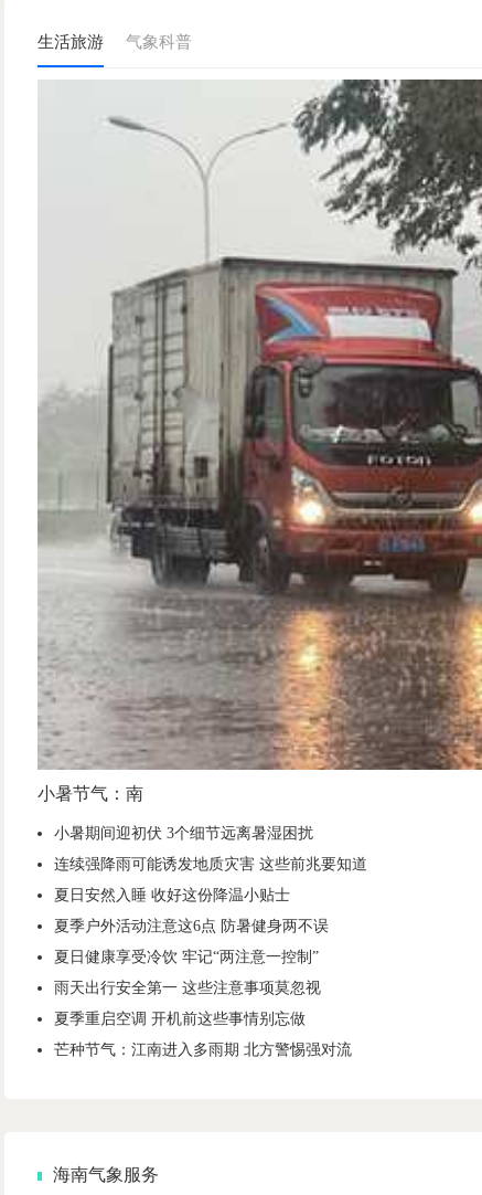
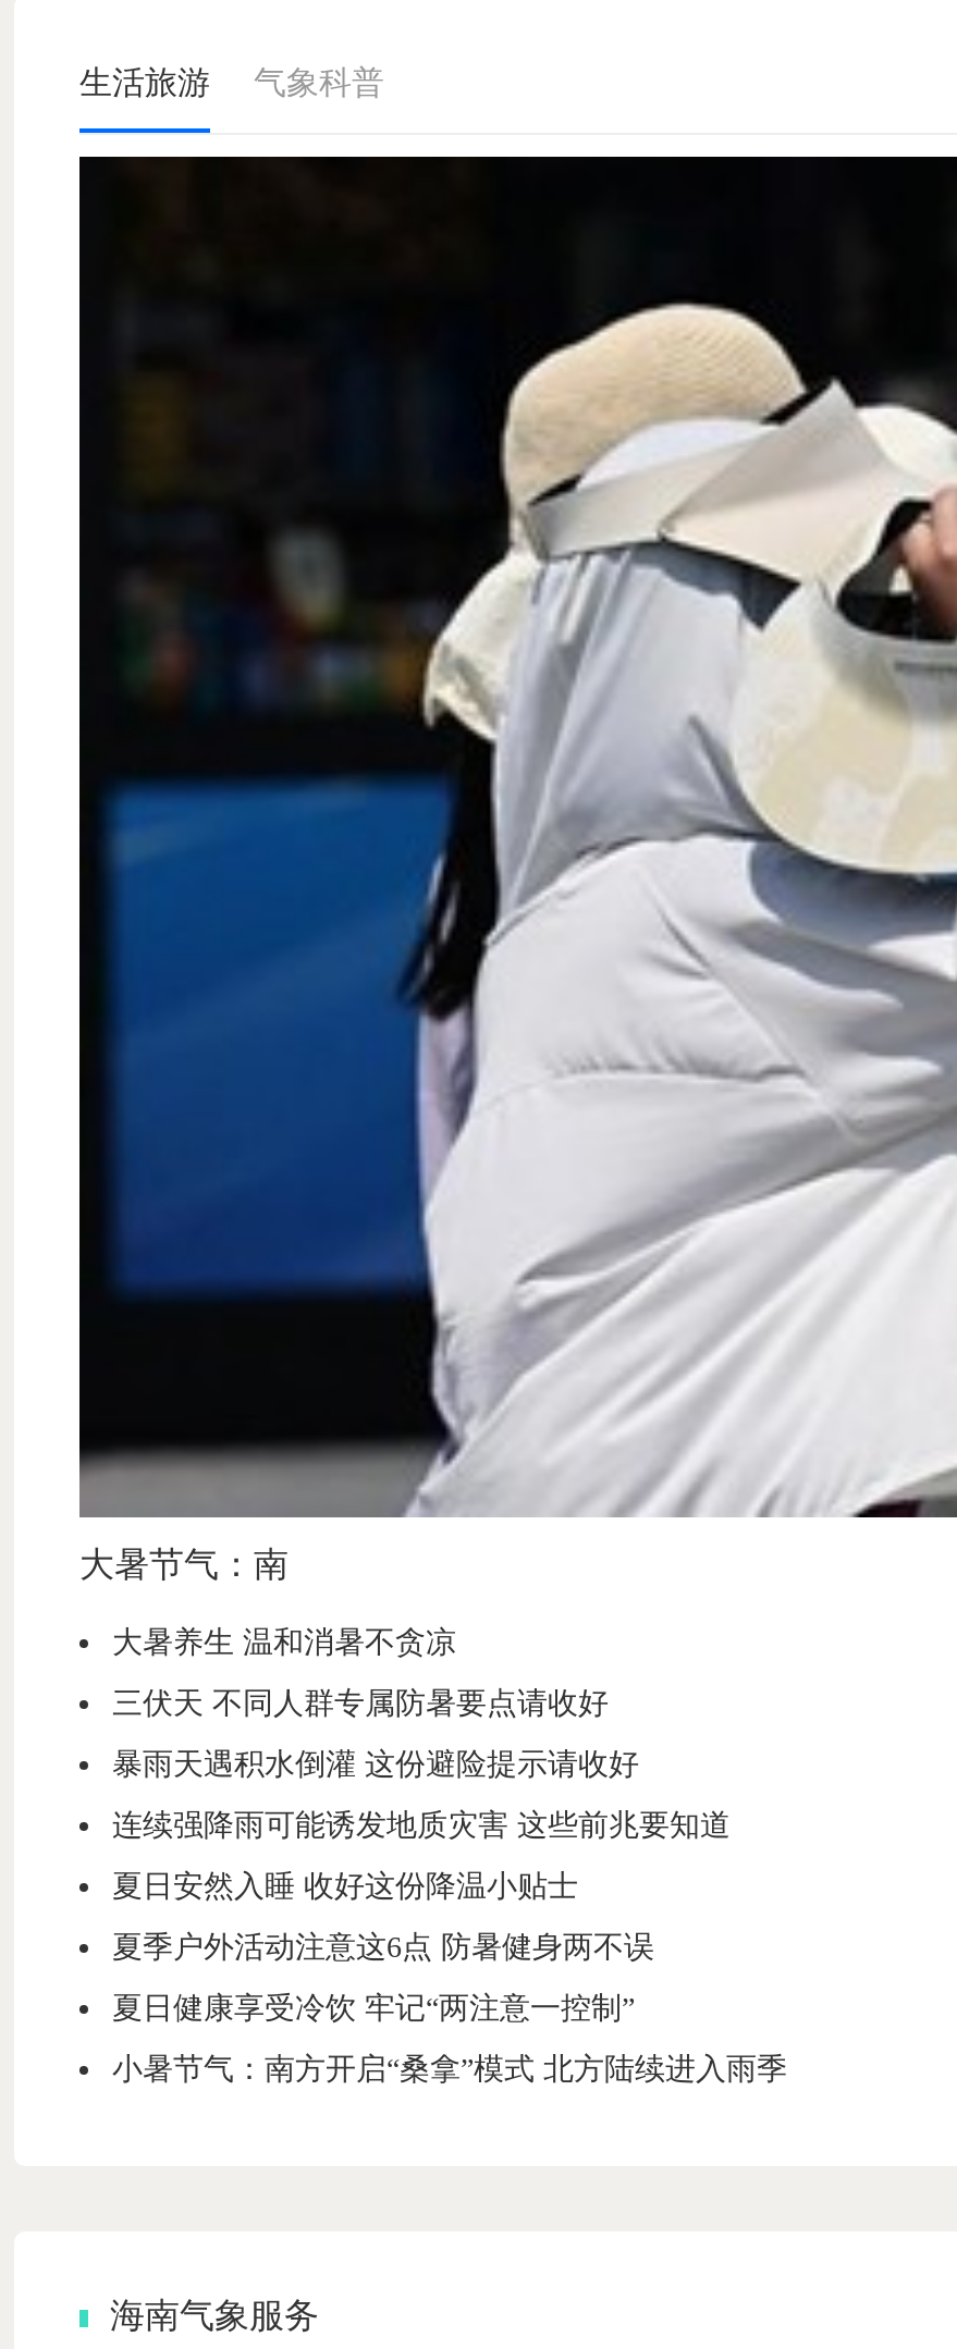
- [image]
- 小暑节气：南
- 小暑期间迎初伏 3个细节远离暑湿困扰
+ [image]
+ 大暑节气：南
+ 大暑养生 温和消暑不贪凉
+ 三伏天 不同人群专属防暑要点请收好
+ 暴雨天遇积水倒灌 这份避险提示请收好

moved down: 连续强降雨可能诱发地质灾害 这些前兆要知道 | 夏日安然入睡 收好这份降温小贴士 | 夏季户外活动注意这6点 防暑健身两不误 | 夏日健康享受冷饮 牢记“两注意一控制”

- 雨天出行安全第一 这些注意事项莫忽视
- 夏季重启空调 开机前这些事情别忘做
- 芒种节气：江南进入多雨期 北方警惕强对流
+ 小暑节气：南方开启“桑拿”模式 北方陆续进入雨季
